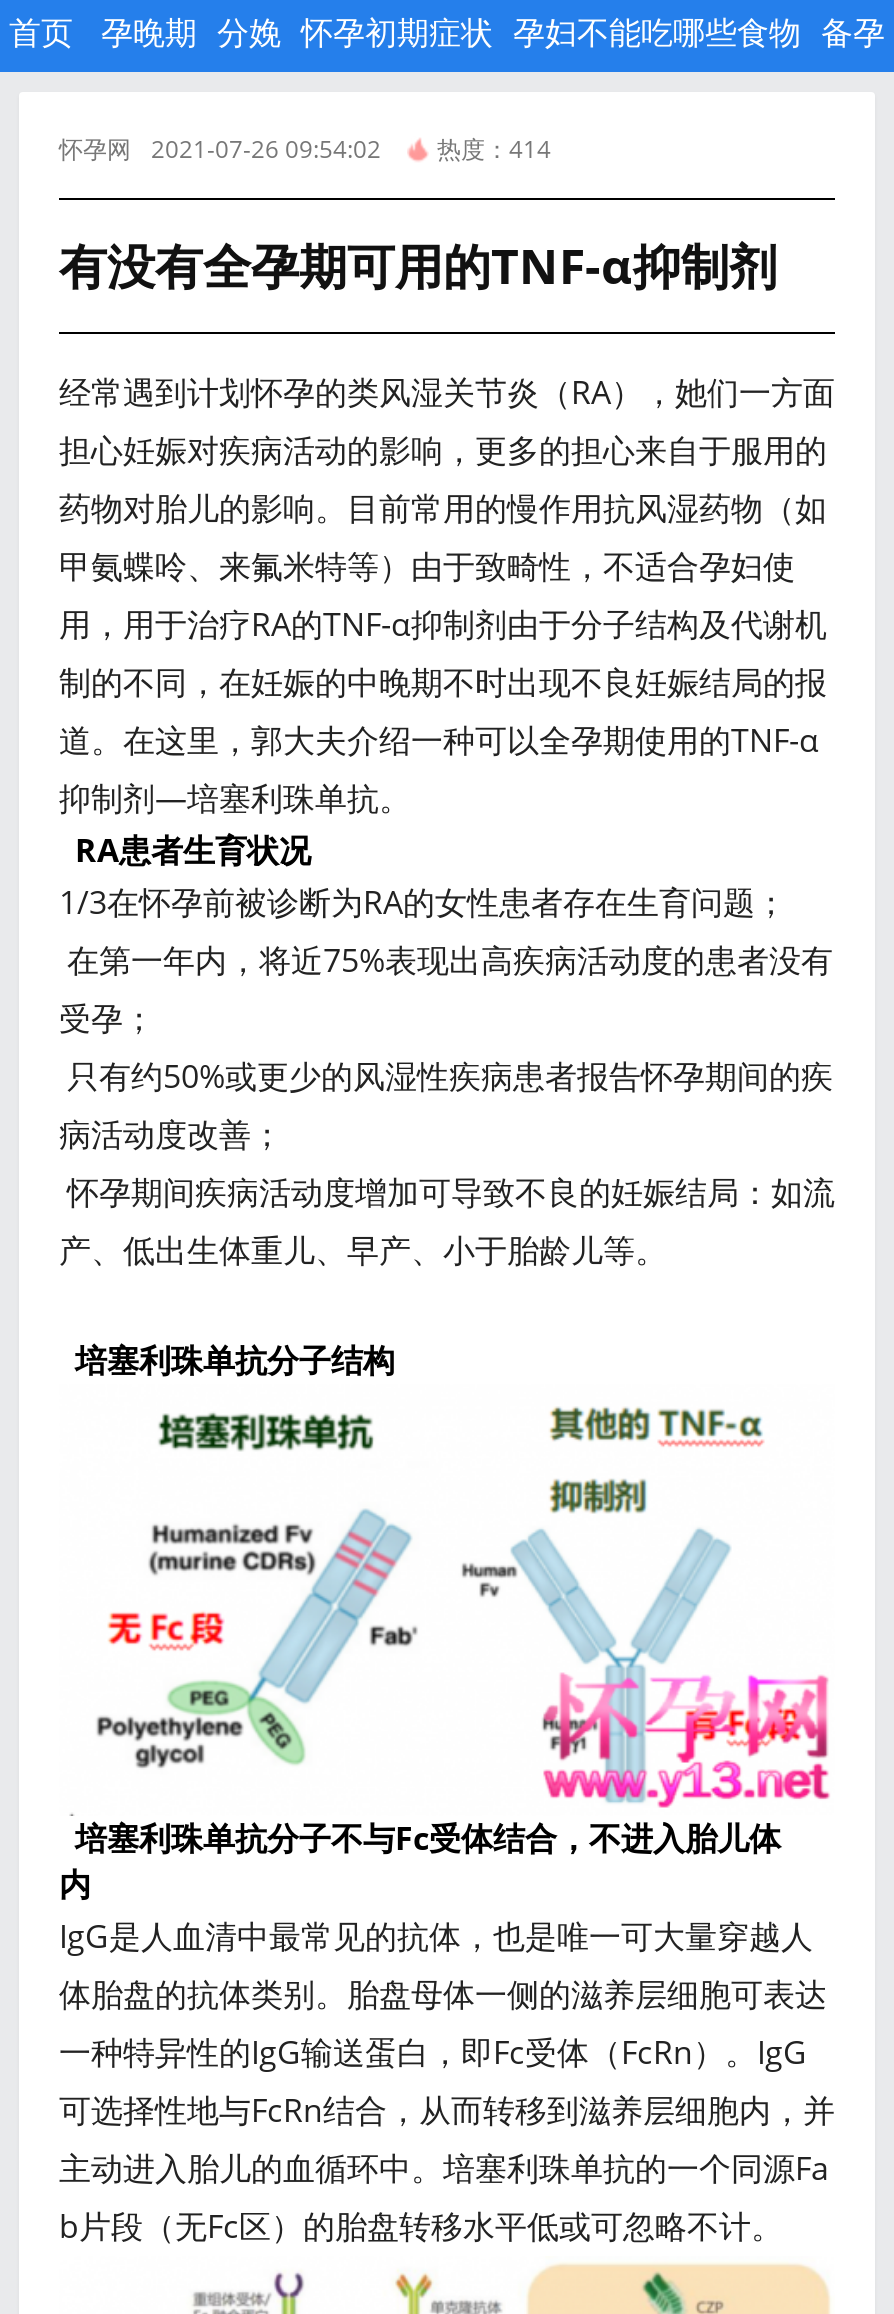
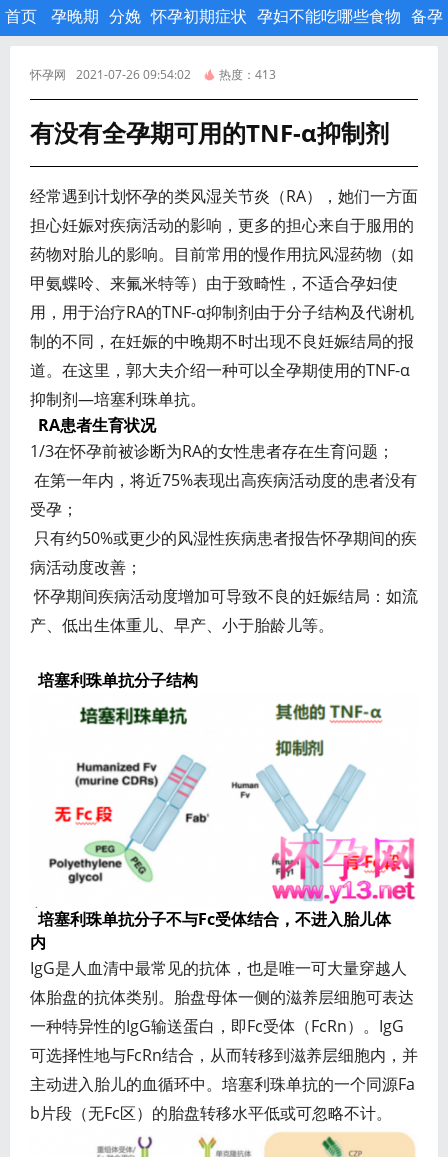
- 怀孕网 2021-07-26 09:54:02 热度：414
+ 怀孕网 2021-07-26 09:54:02 热度：413
